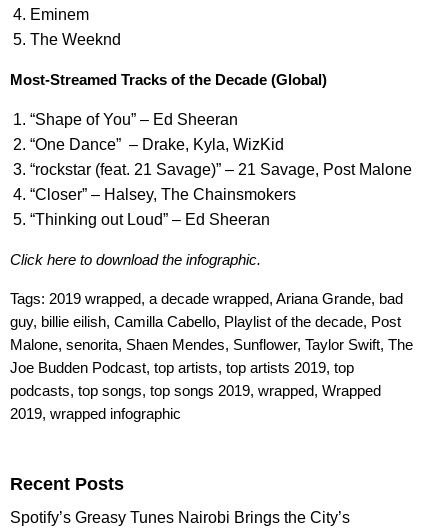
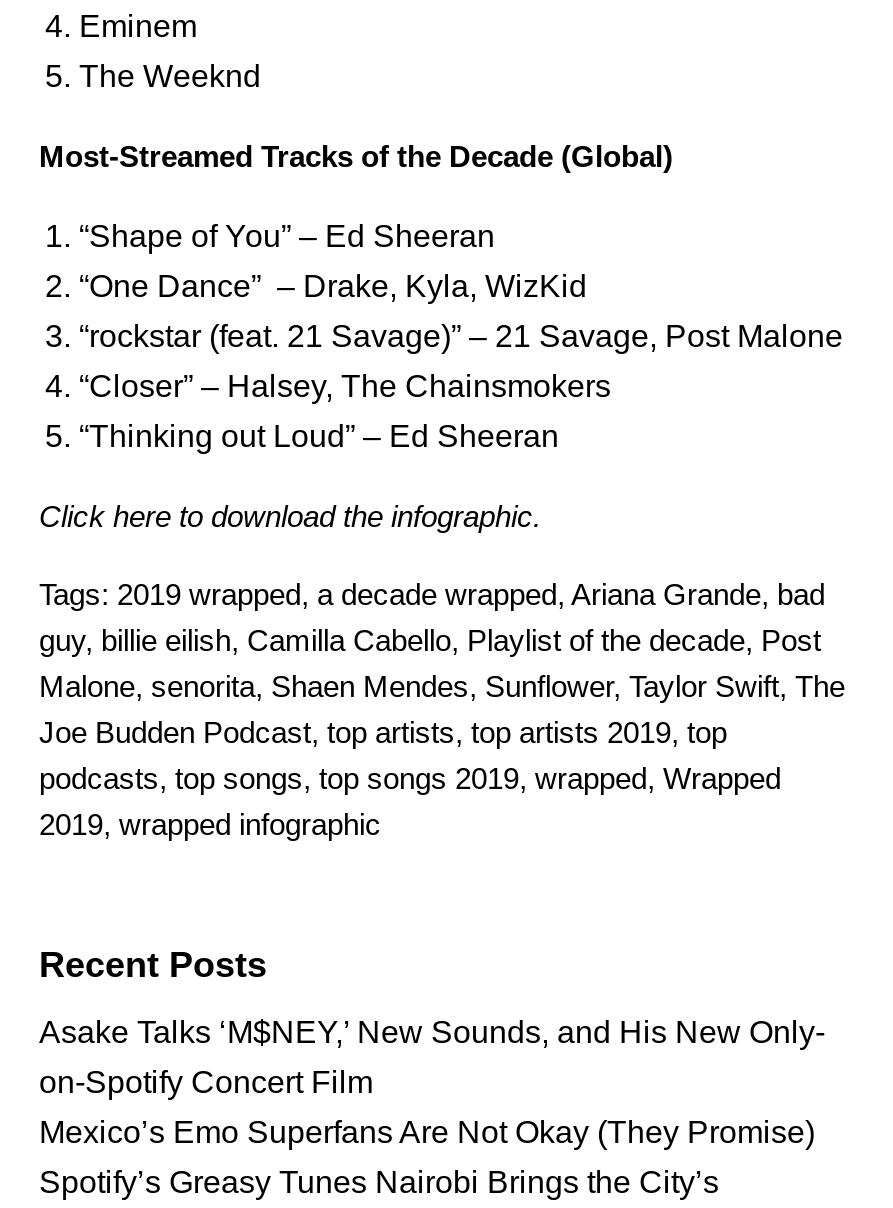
+ Asake Talks ‘M$NEY,’ New Sounds, and His New Only-
+ on-Spotify Concert Film
+ Mexico’s Emo Superfans Are Not Okay (They Promise)
